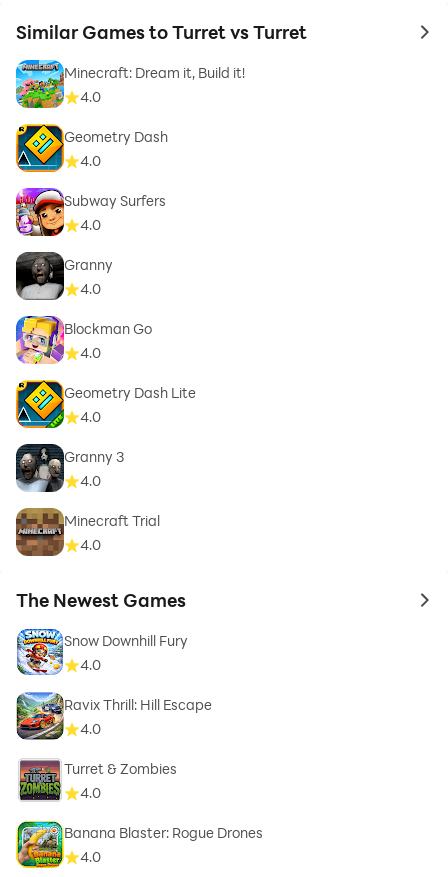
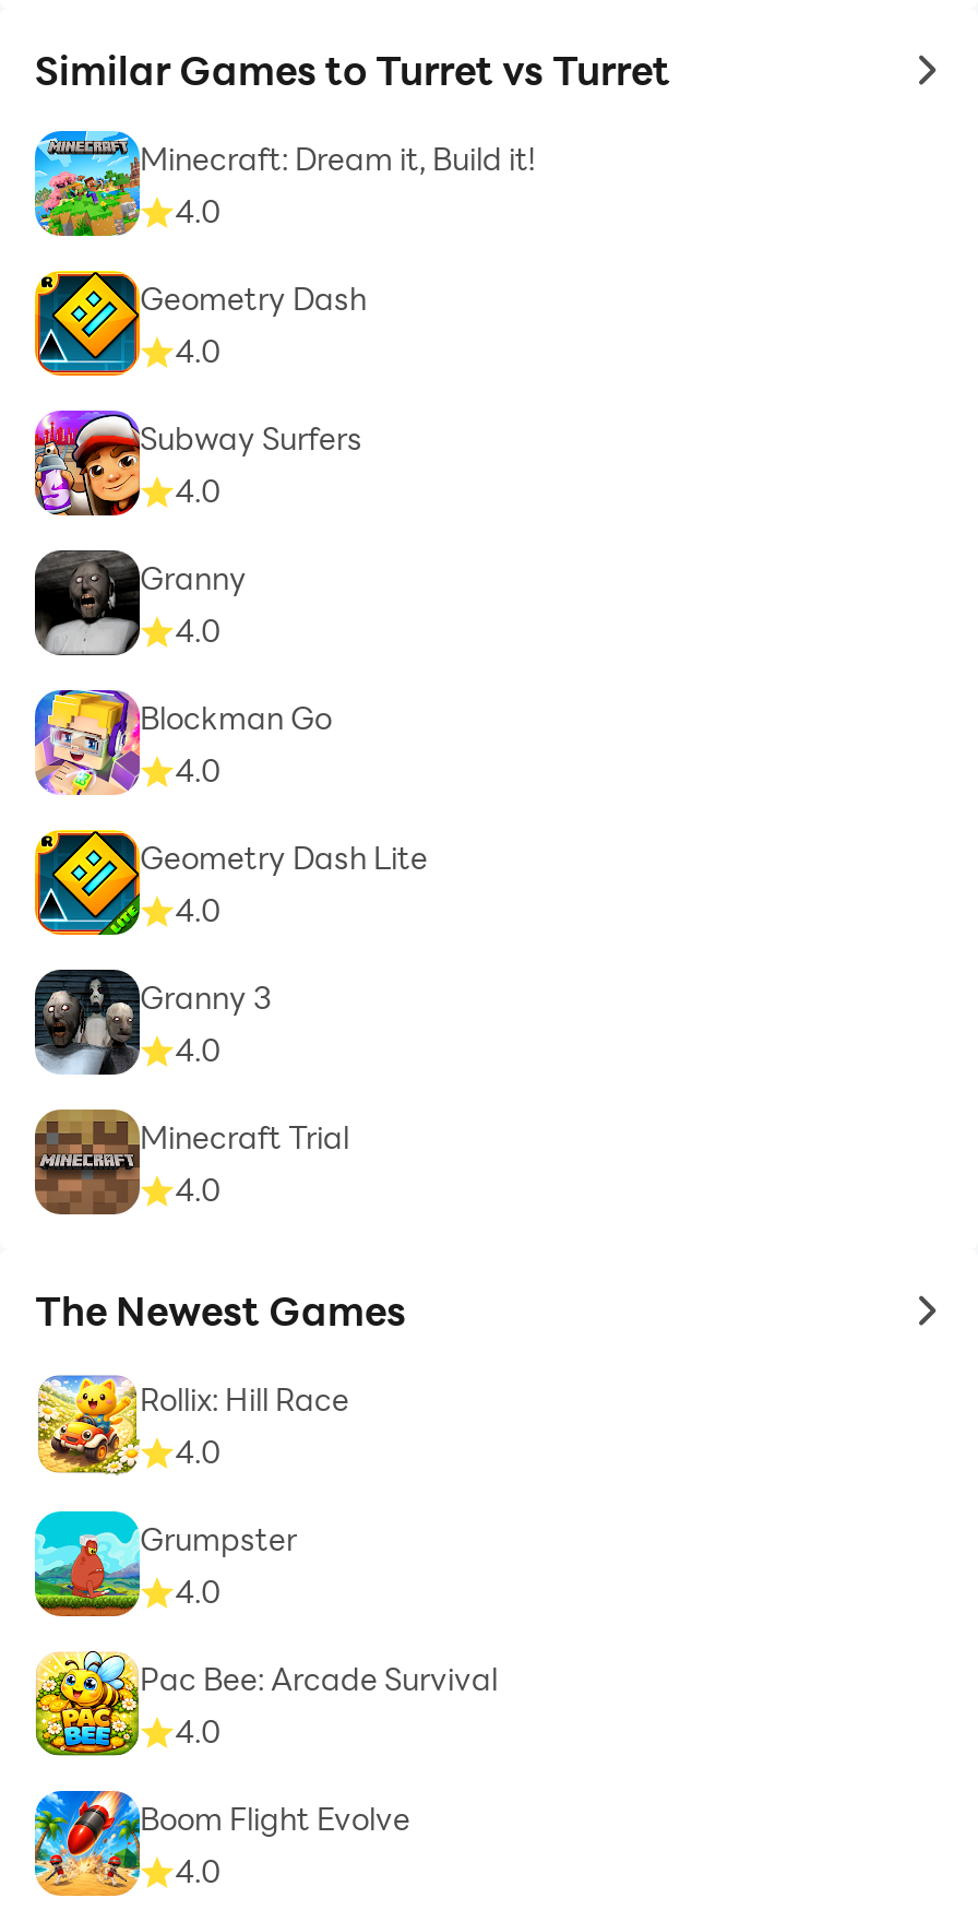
- [image]
- Snow Downhill Fury
+ [image]
+ Rollix: Hill Race

- [image]
- Ravix Thrill: Hill Escape
+ [image]
+ Grumpster

- [image]
- Turret & Zombies
+ [image]
+ Pac Bee: Arcade Survival

- [image]
- Banana Blaster: Rogue Drones
+ [image]
+ Boom Flight Evolve
